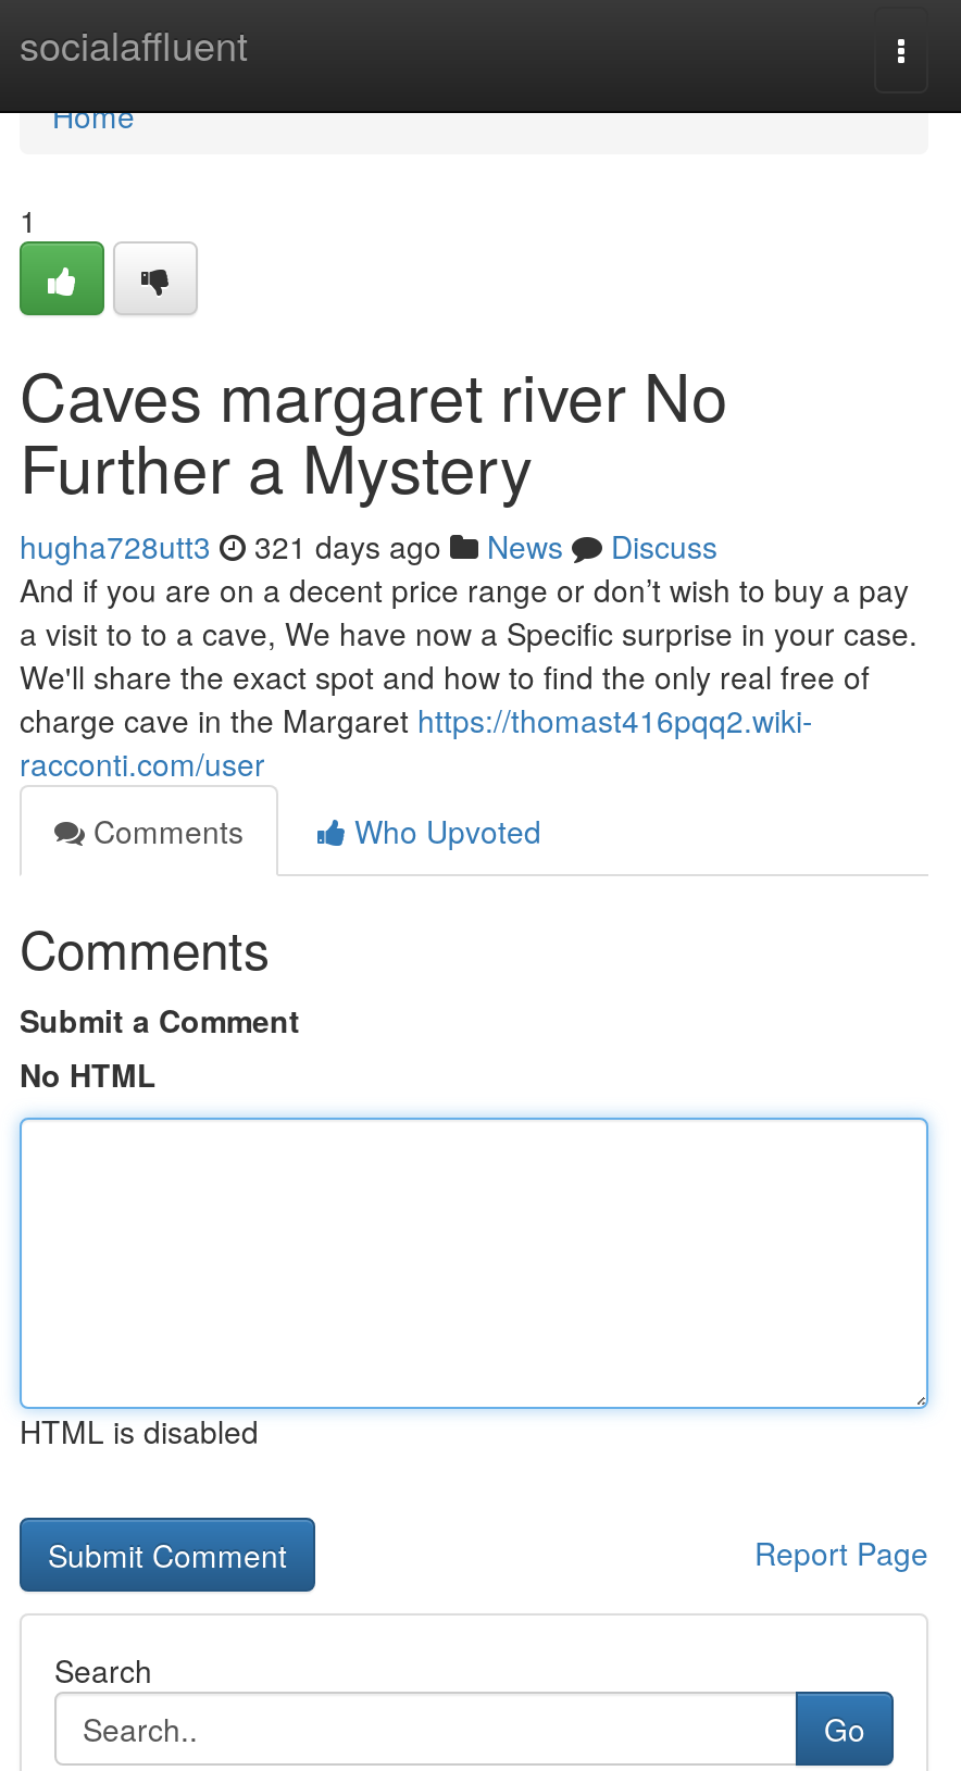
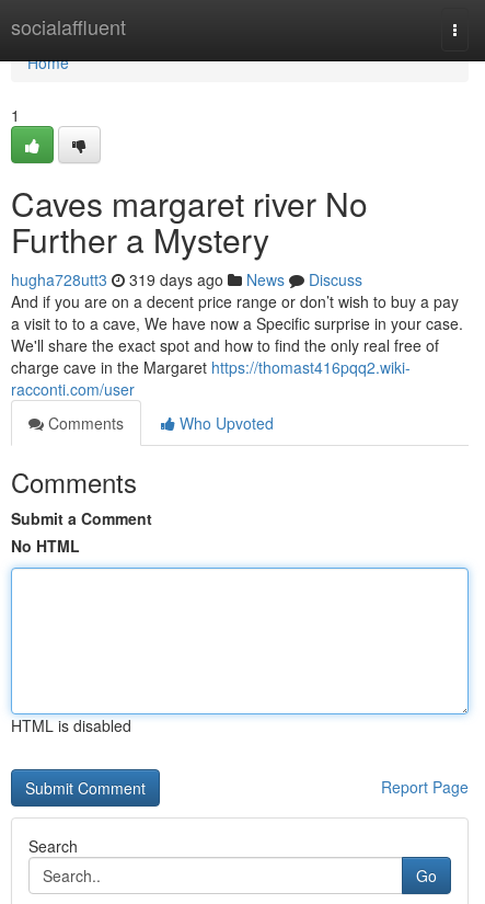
- hugha728utt3 321 days ago News Discuss
+ hugha728utt3 319 days ago News Discuss
